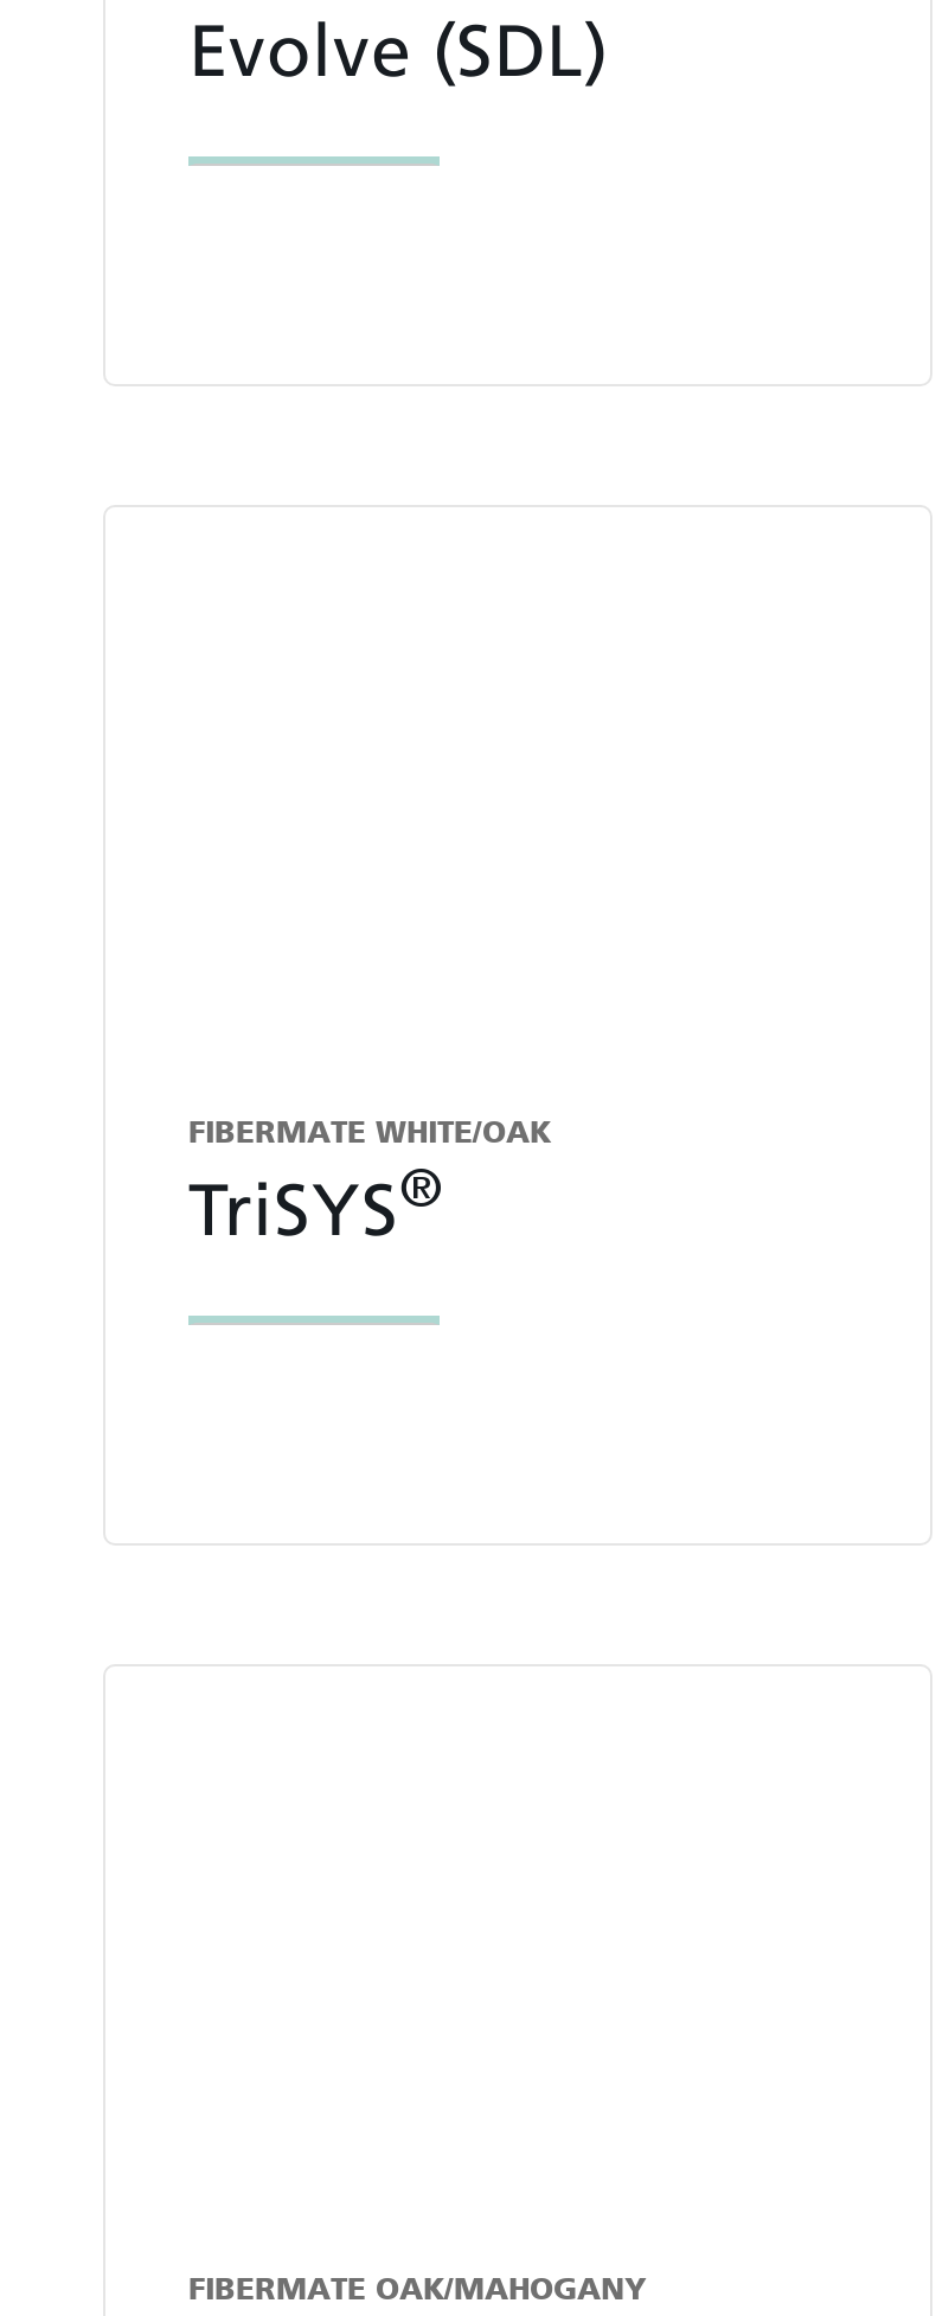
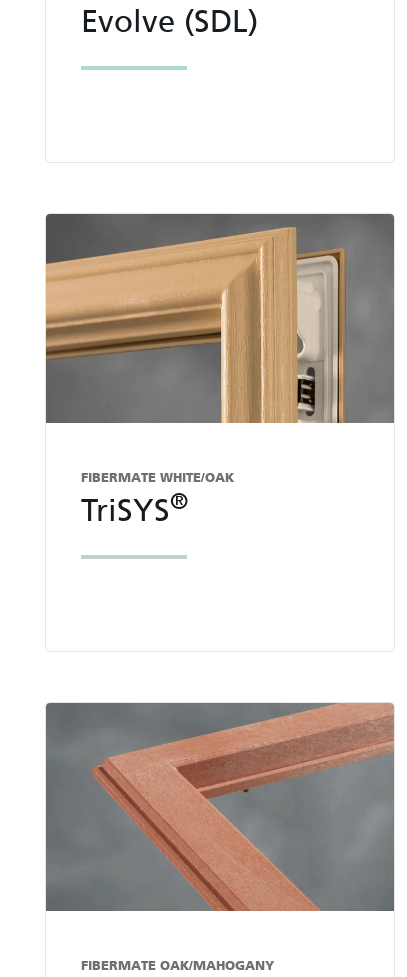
+ [image]

+ [image]
